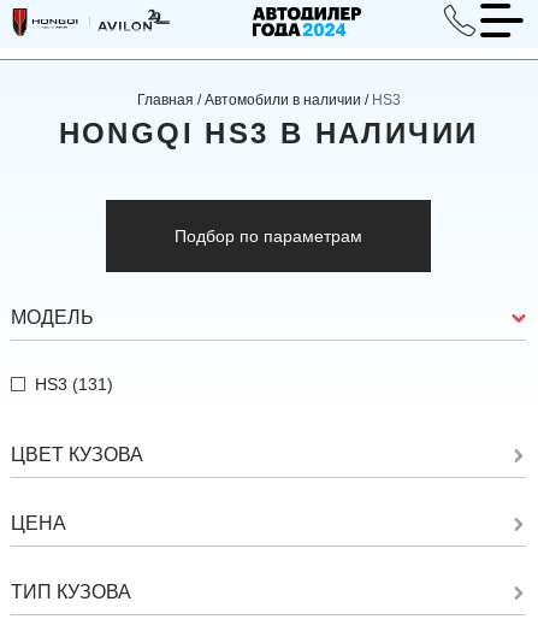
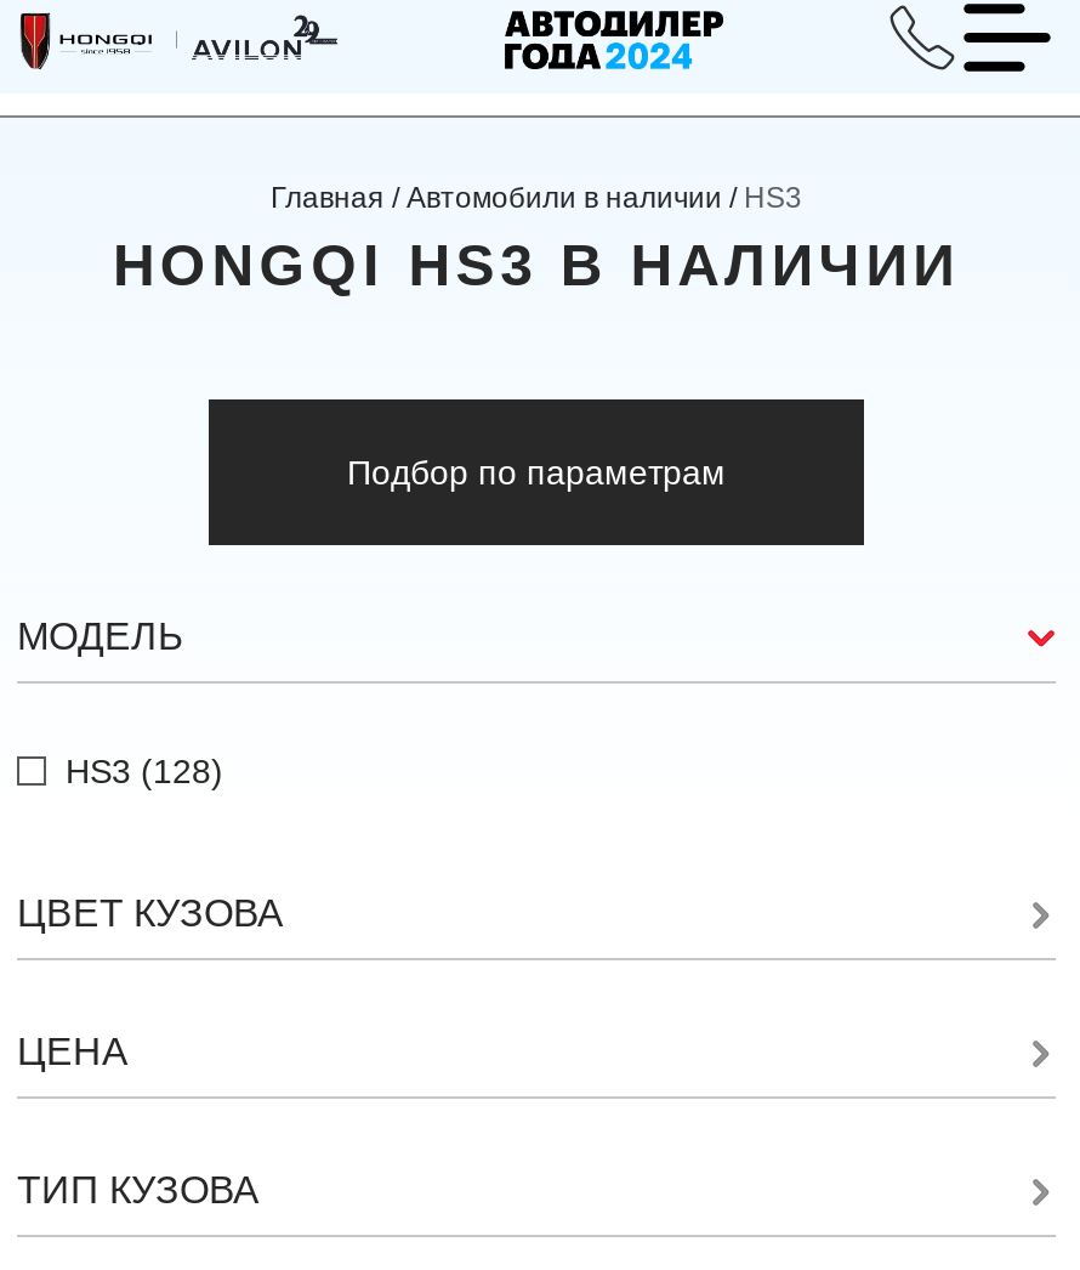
- HS3 (131)
+ HS3 (128)
